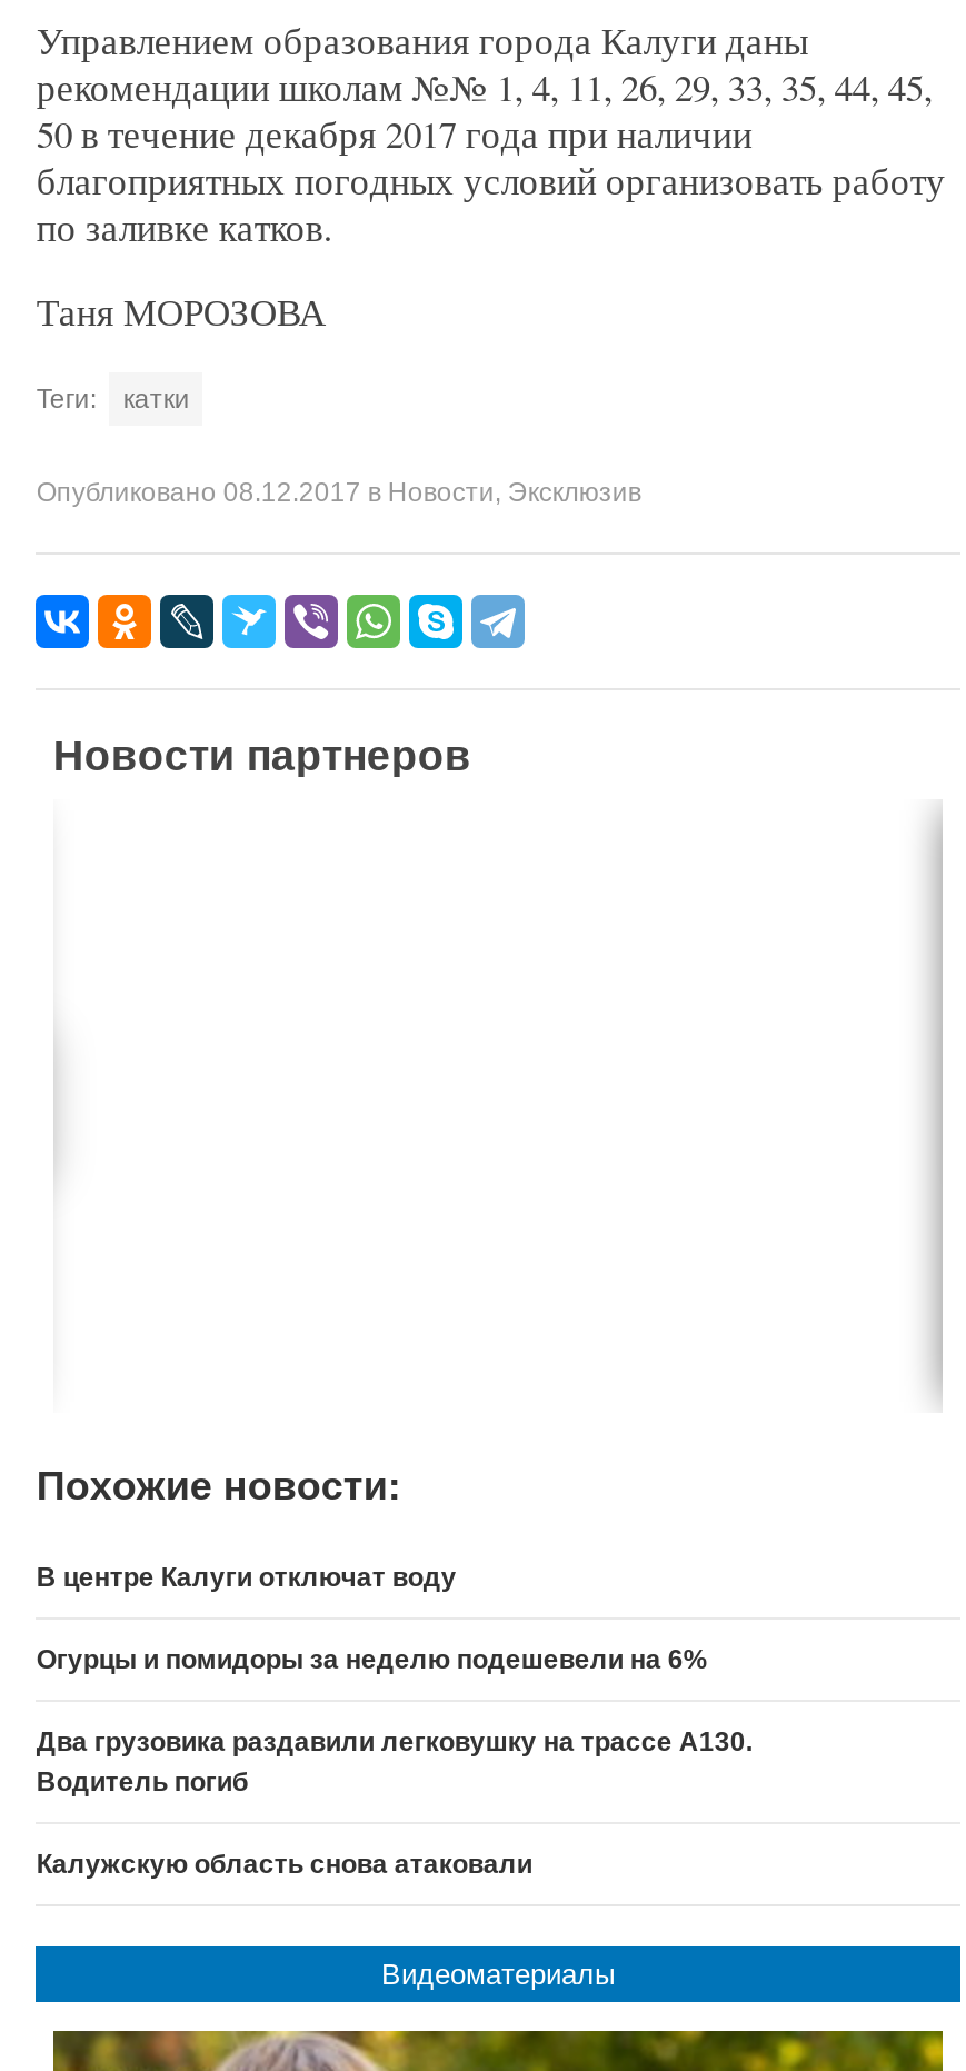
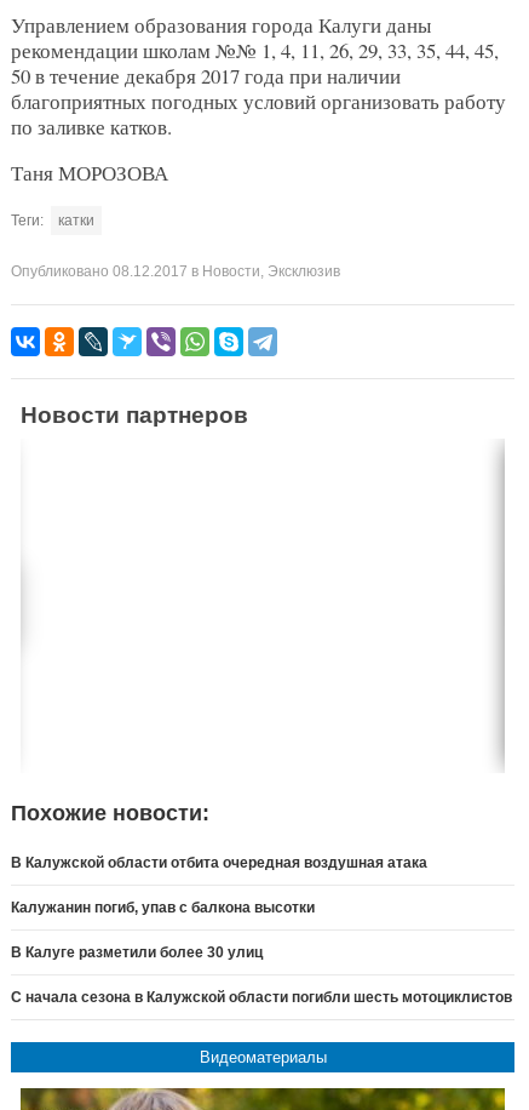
- В центре Калуги отключат воду
+ В Калужской области отбита очередная воздушная атака

- Огурцы и помидоры за неделю подешевели на 6%
+ Калужанин погиб, упав с балкона высотки

- Два грузовика раздавили легковушку на трассе А130.
- Водитель погиб
+ В Калуге разметили более 30 улиц

- Калужскую область снова атаковали
+ С начала сезона в Калужской области погибли шесть мотоциклистов
